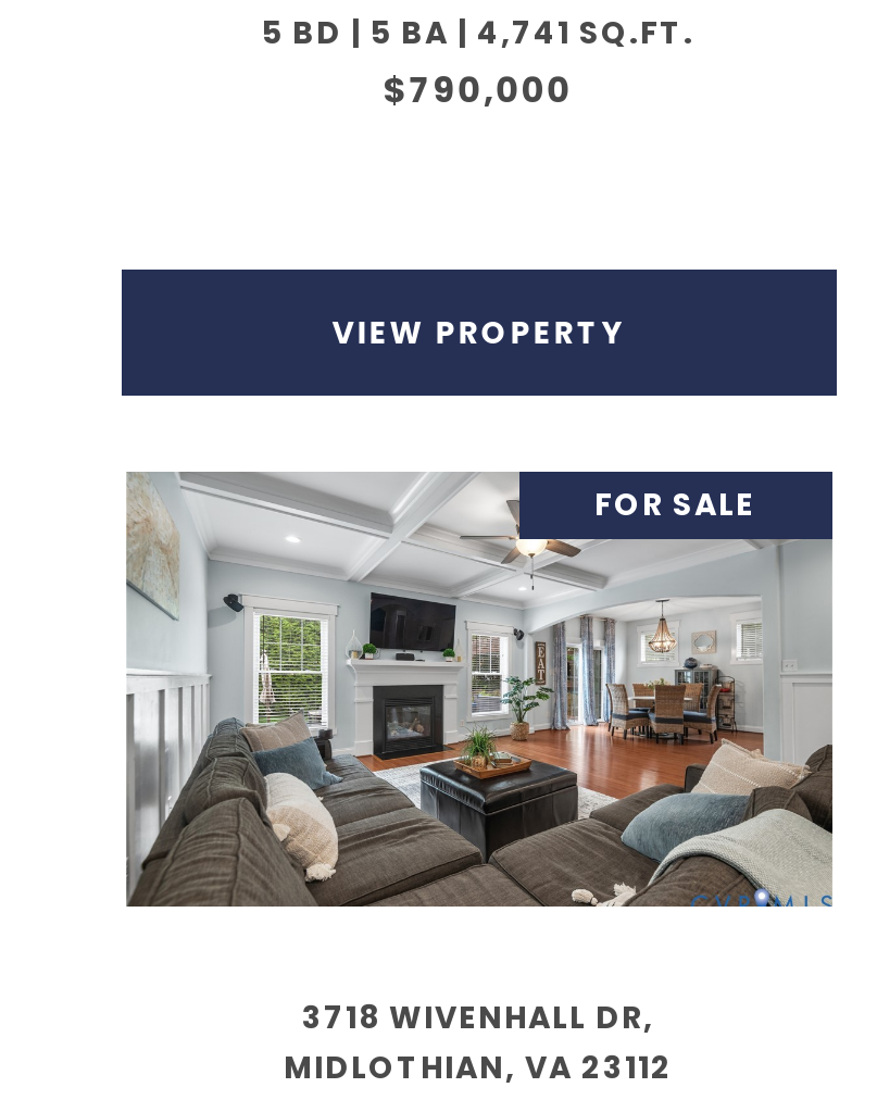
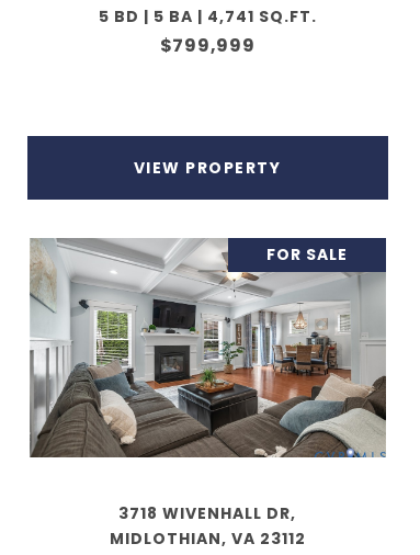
- $790,000
+ $799,999
